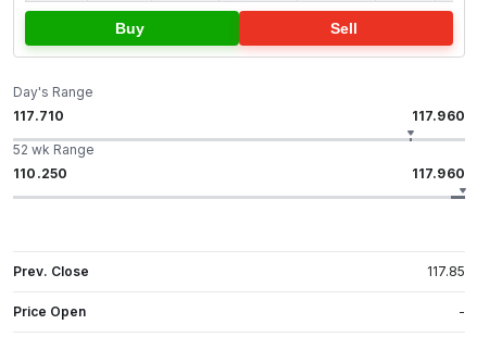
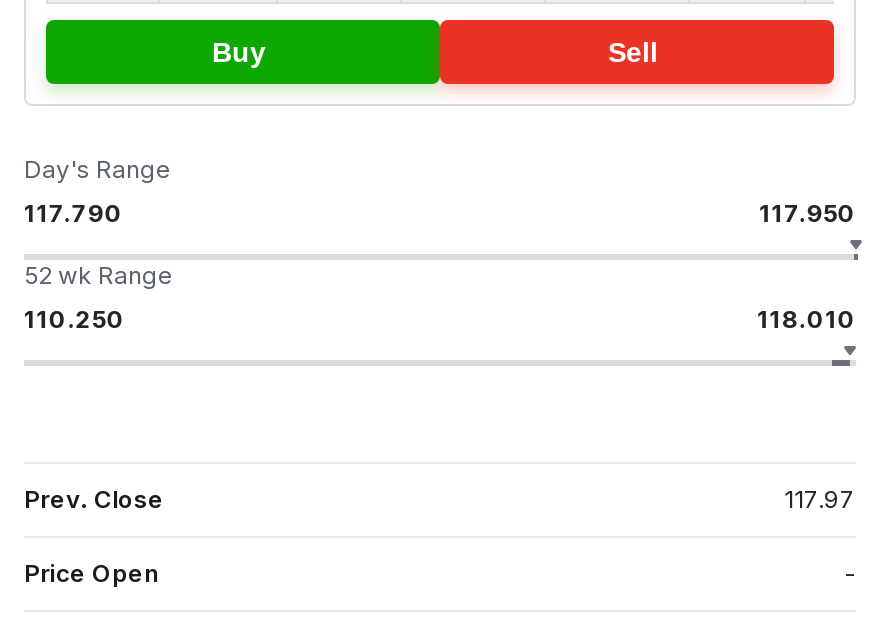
- 117.710
+ 117.790

- 117.960
+ 117.950

- 117.960
+ 118.010

- 117.85
+ 117.97
